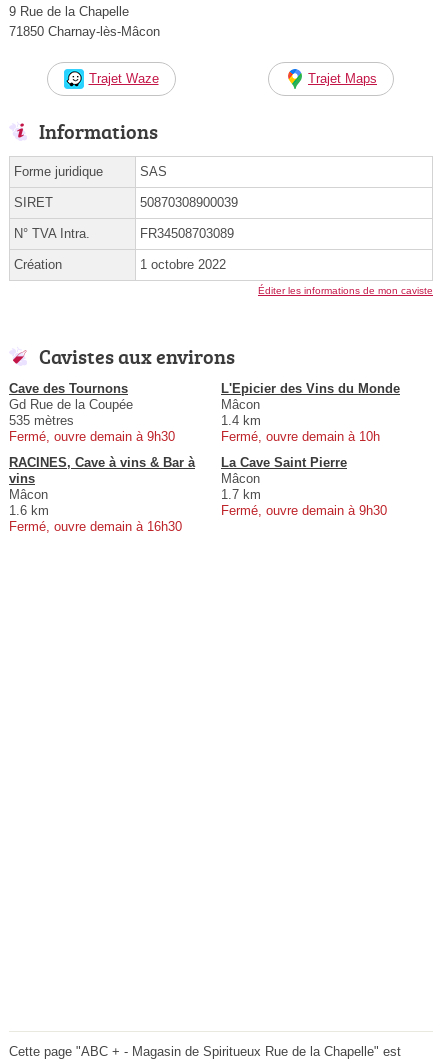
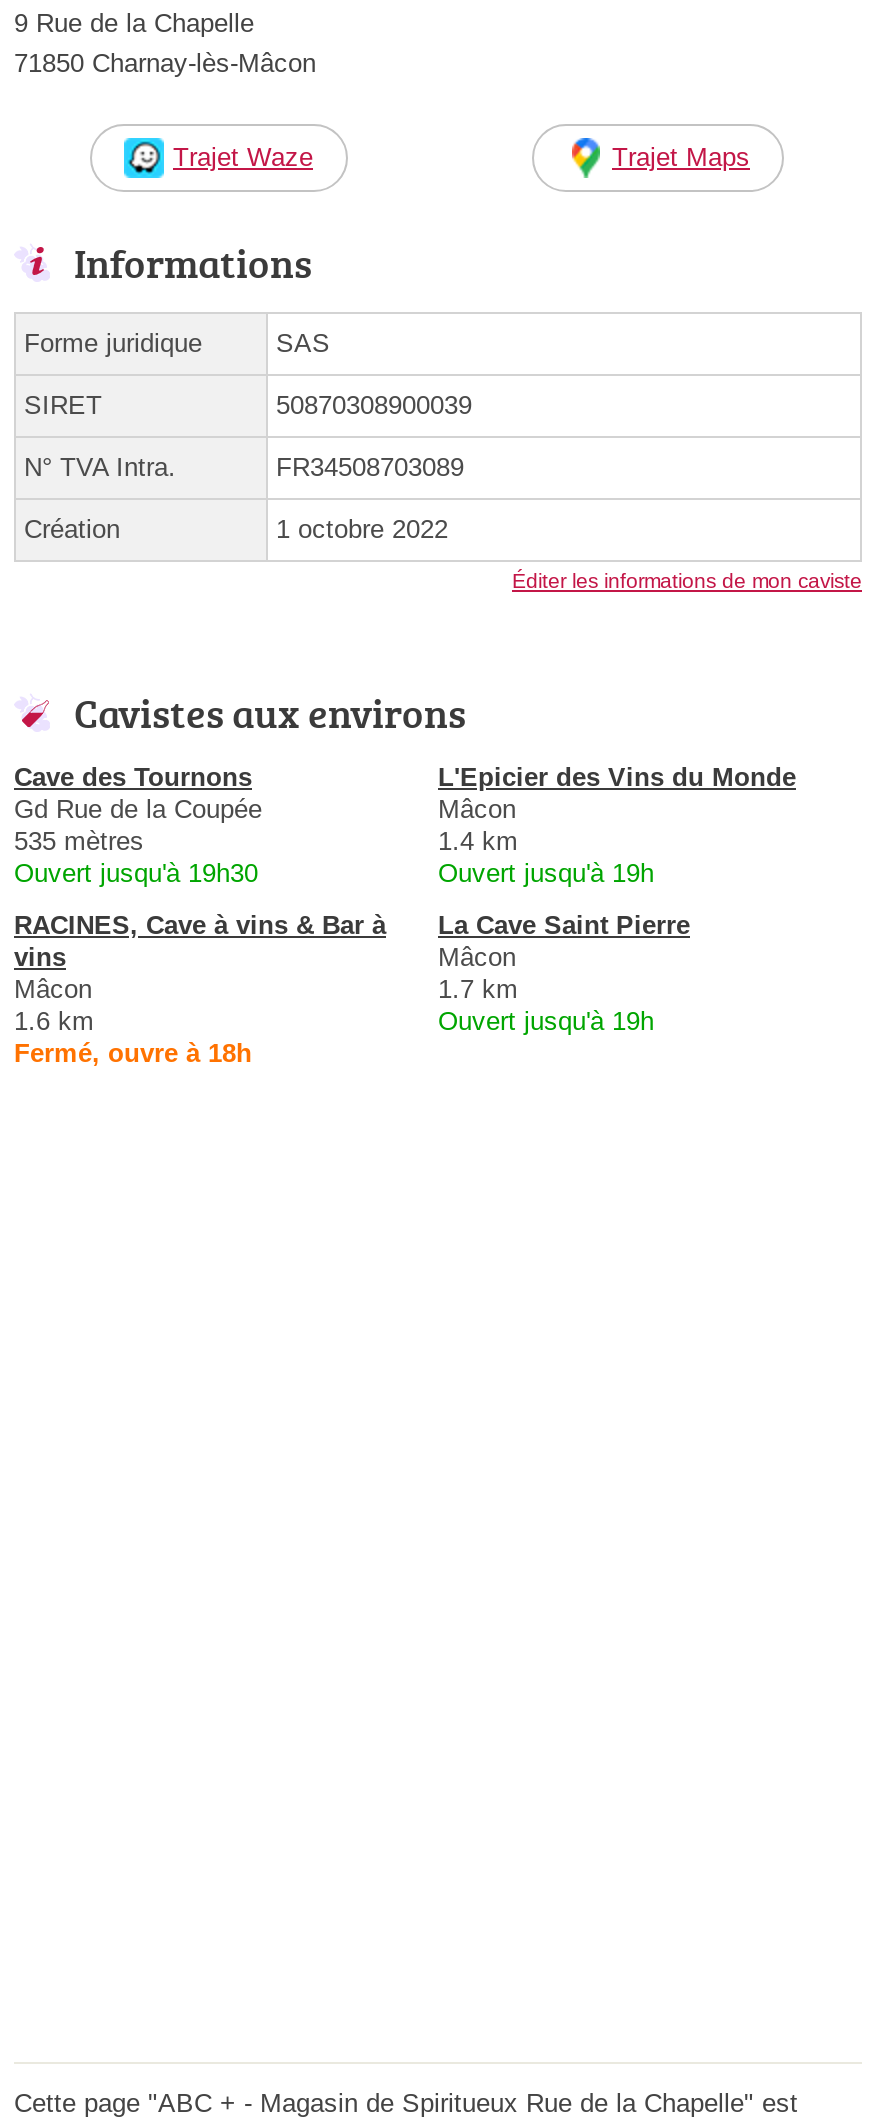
- Fermé, ouvre demain à 9h30
+ Ouvert jusqu'à 19h30

- Fermé, ouvre demain à 10h
+ Ouvert jusqu'à 19h

- Fermé, ouvre demain à 9h30
+ Ouvert jusqu'à 19h

- Fermé, ouvre demain à 16h30
+ Fermé, ouvre à 18h
